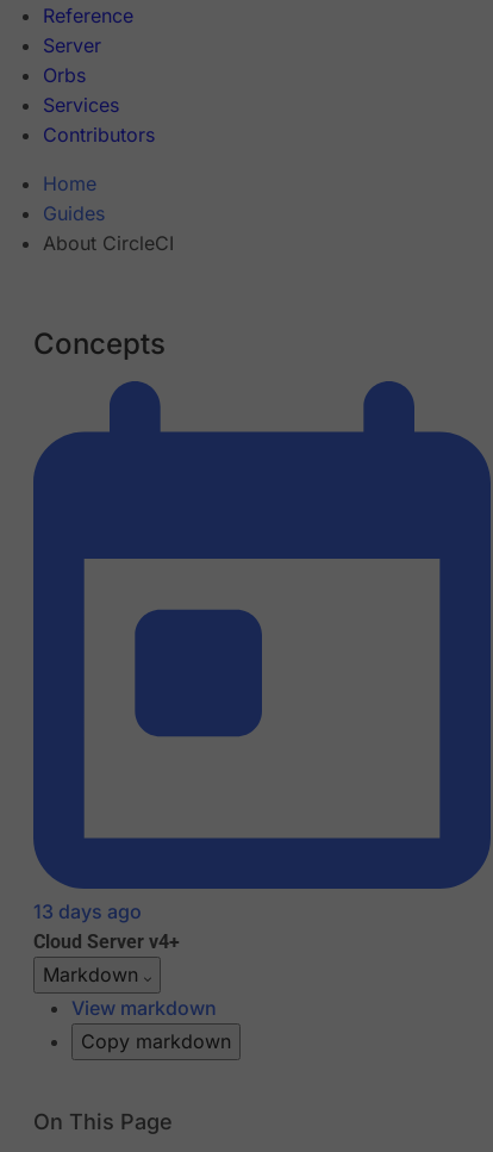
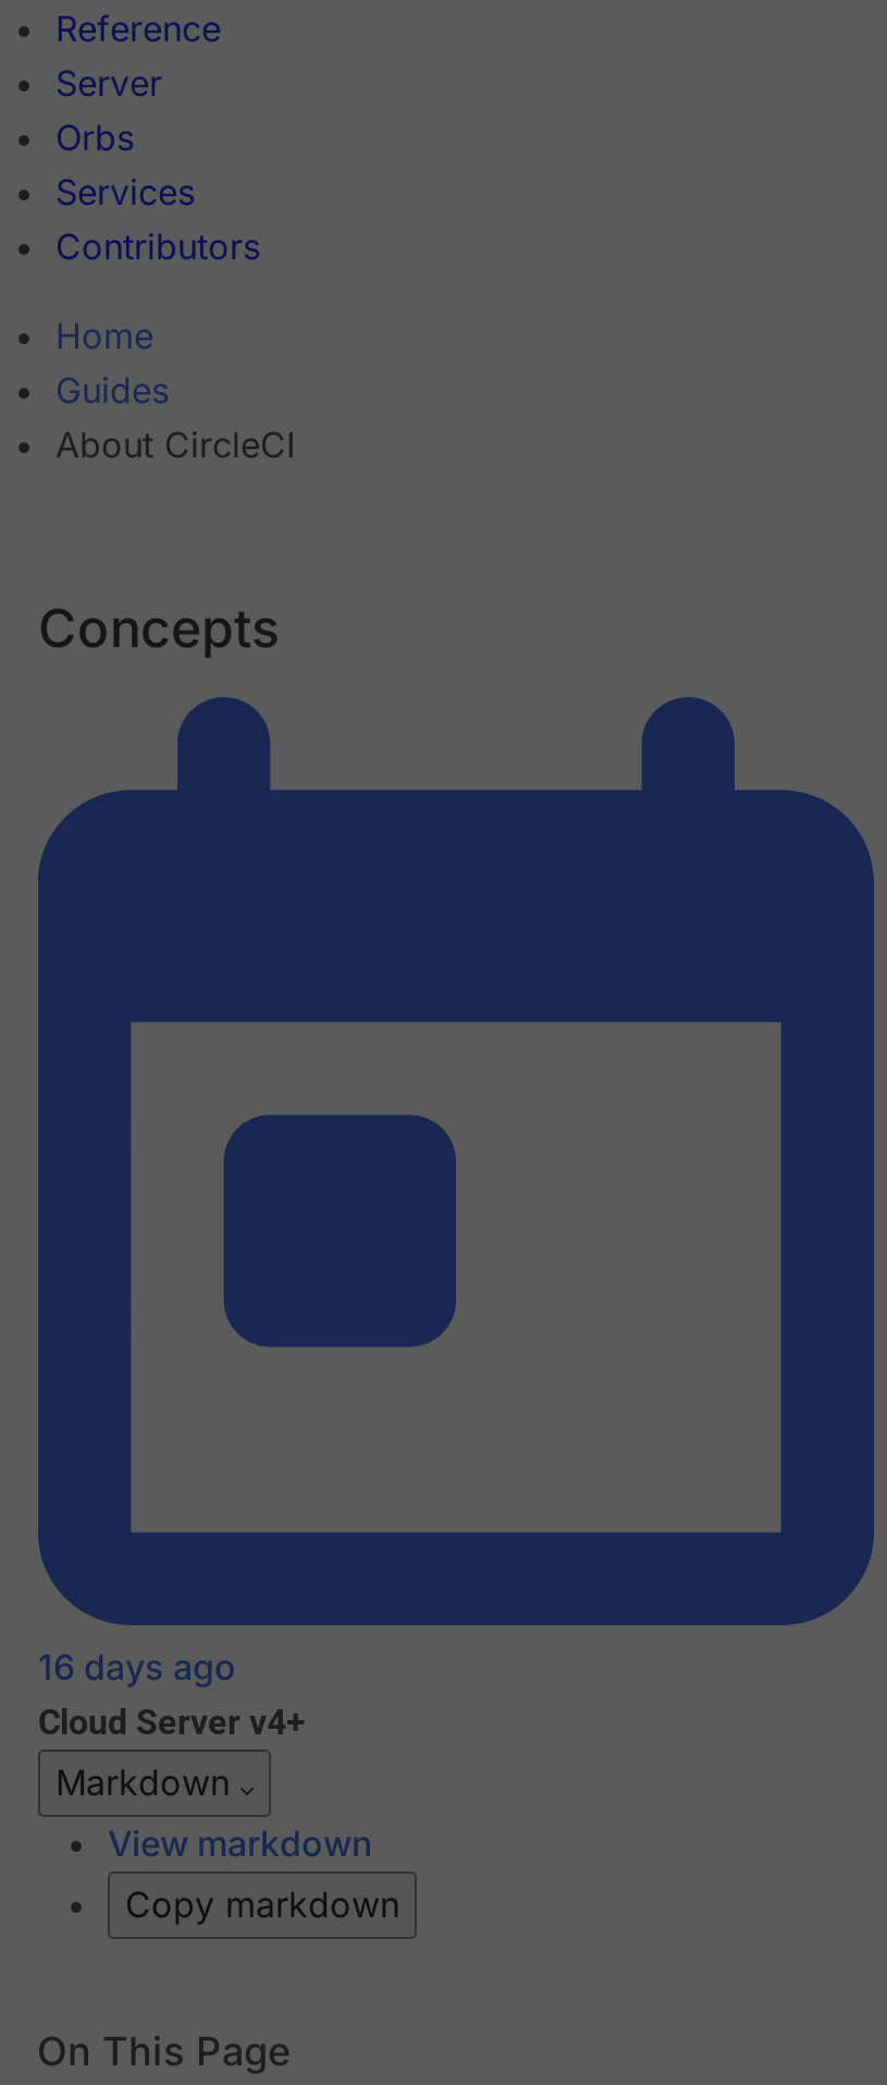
- 13 days ago
+ 16 days ago
